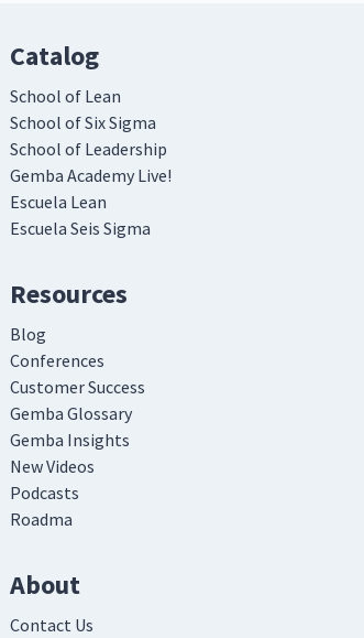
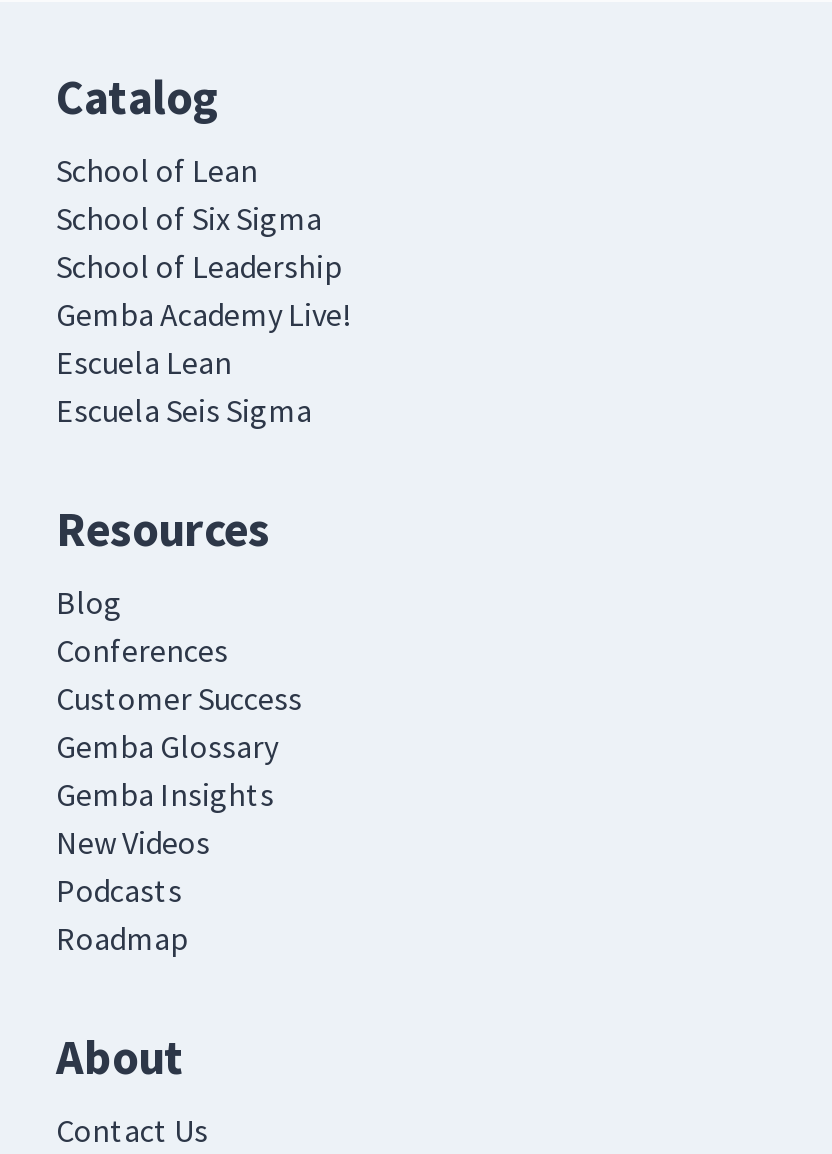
- Roadma
+ Roadmap
